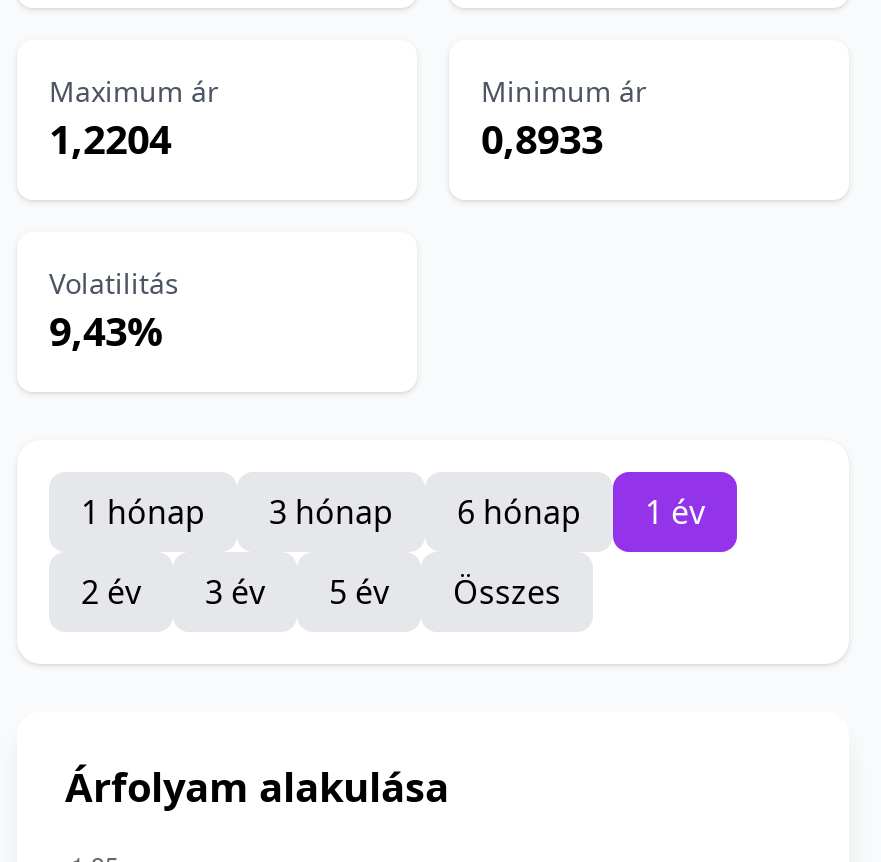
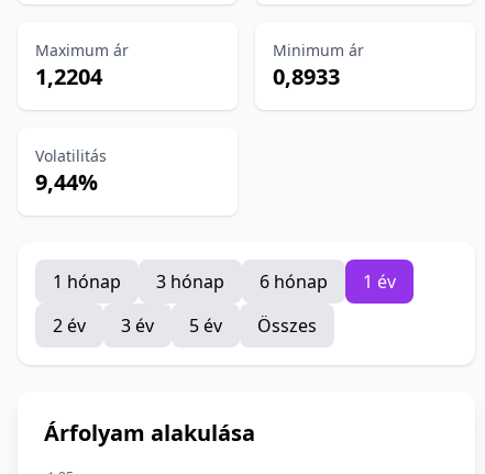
- 9,43%
+ 9,44%
